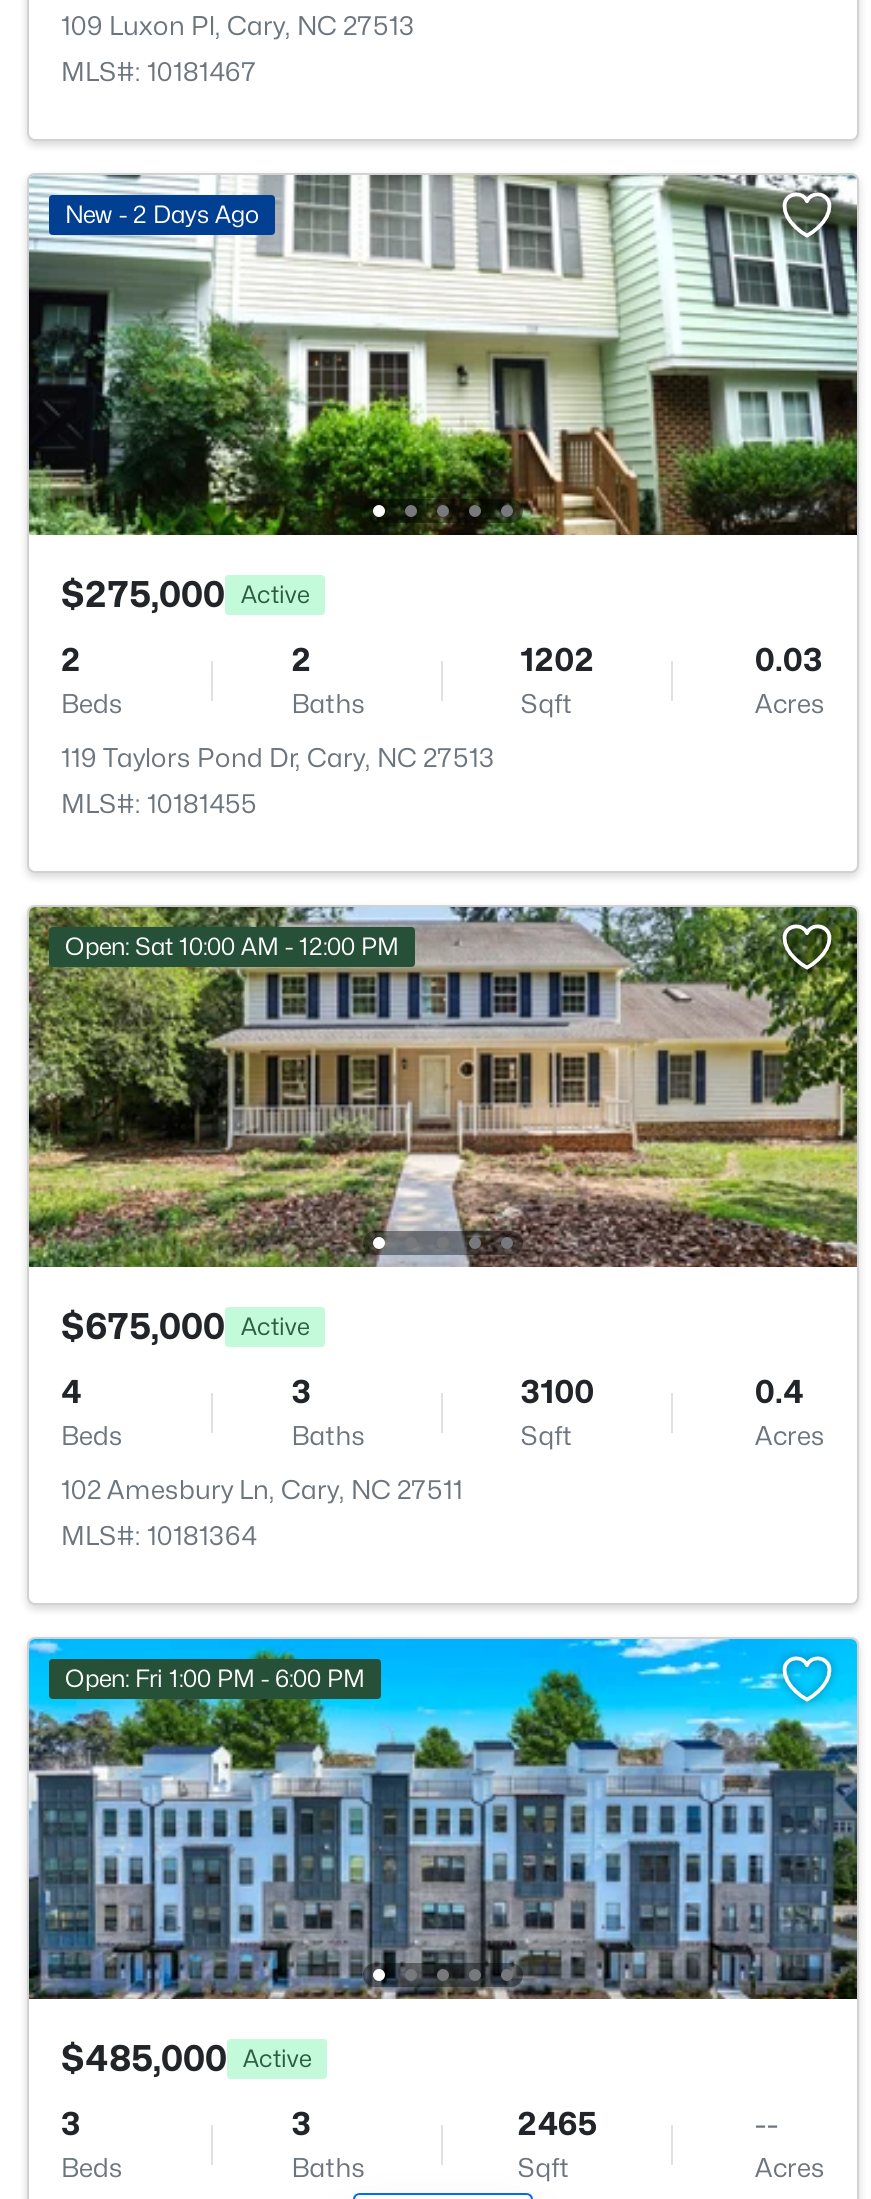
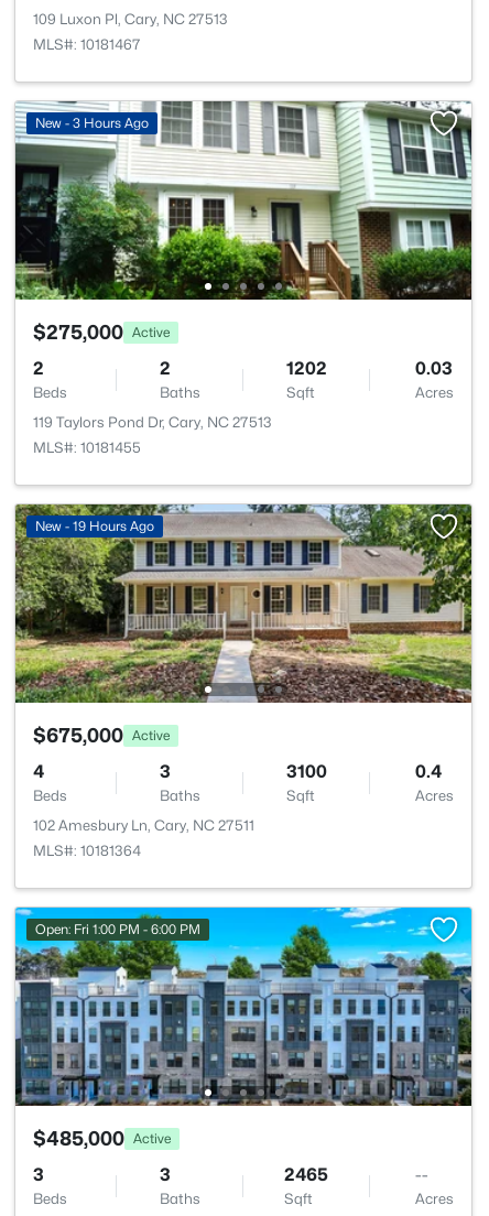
- New - 2 Days Ago
+ New - 3 Hours Ago

- Open: Sat 10:00 AM - 12:00 PM
+ New - 19 Hours Ago
